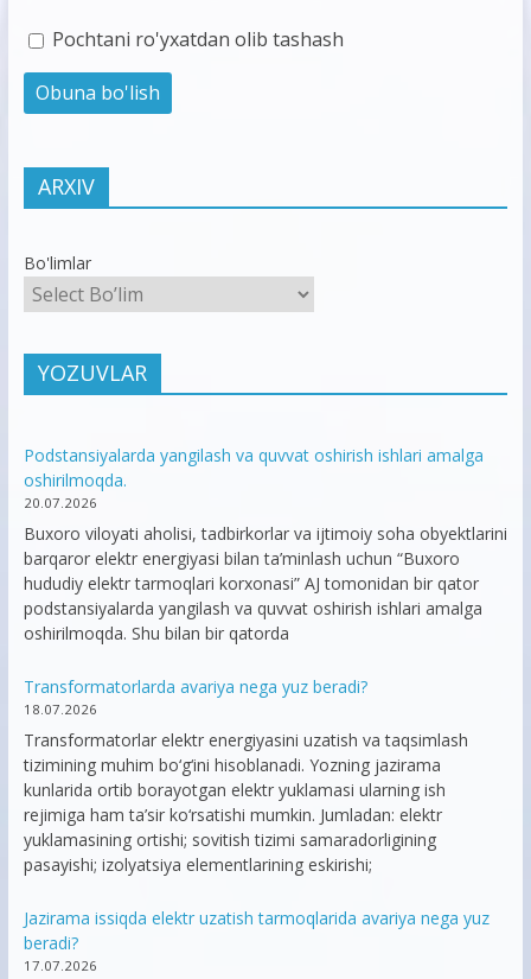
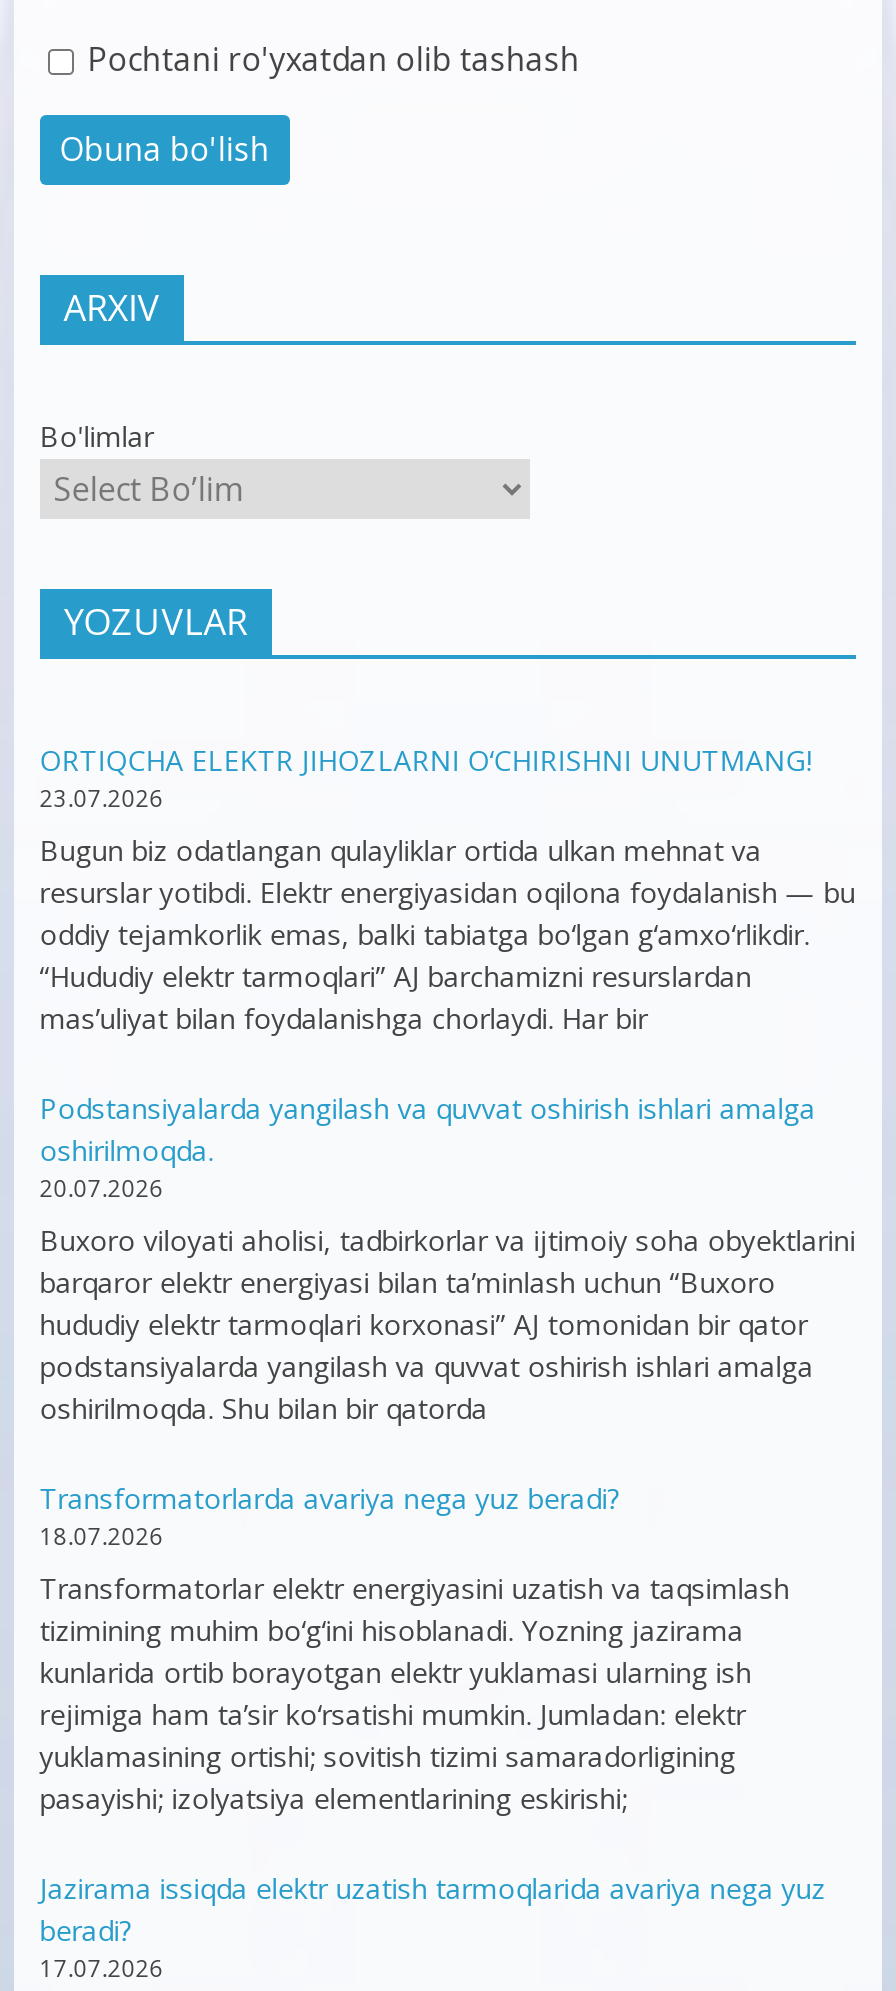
+ ORTIQCHA ELEKTR JIHOZLARNI O‘CHIRISHNI UNUTMANG!
+ 23.07.2026
+ Bugun biz odatlangan qulayliklar ortida ulkan mehnat va
+ resurslar yotibdi. Elektr energiyasidan oqilona foydalanish — bu
+ oddiy tejamkorlik emas, balki tabiatga bo‘lgan g‘amxo‘rlikdir.
+ “Hududiy elektr tarmoqlari” AJ barchamizni resurslardan
+ mas’uliyat bilan foydalanishga chorlaydi. Har bir
